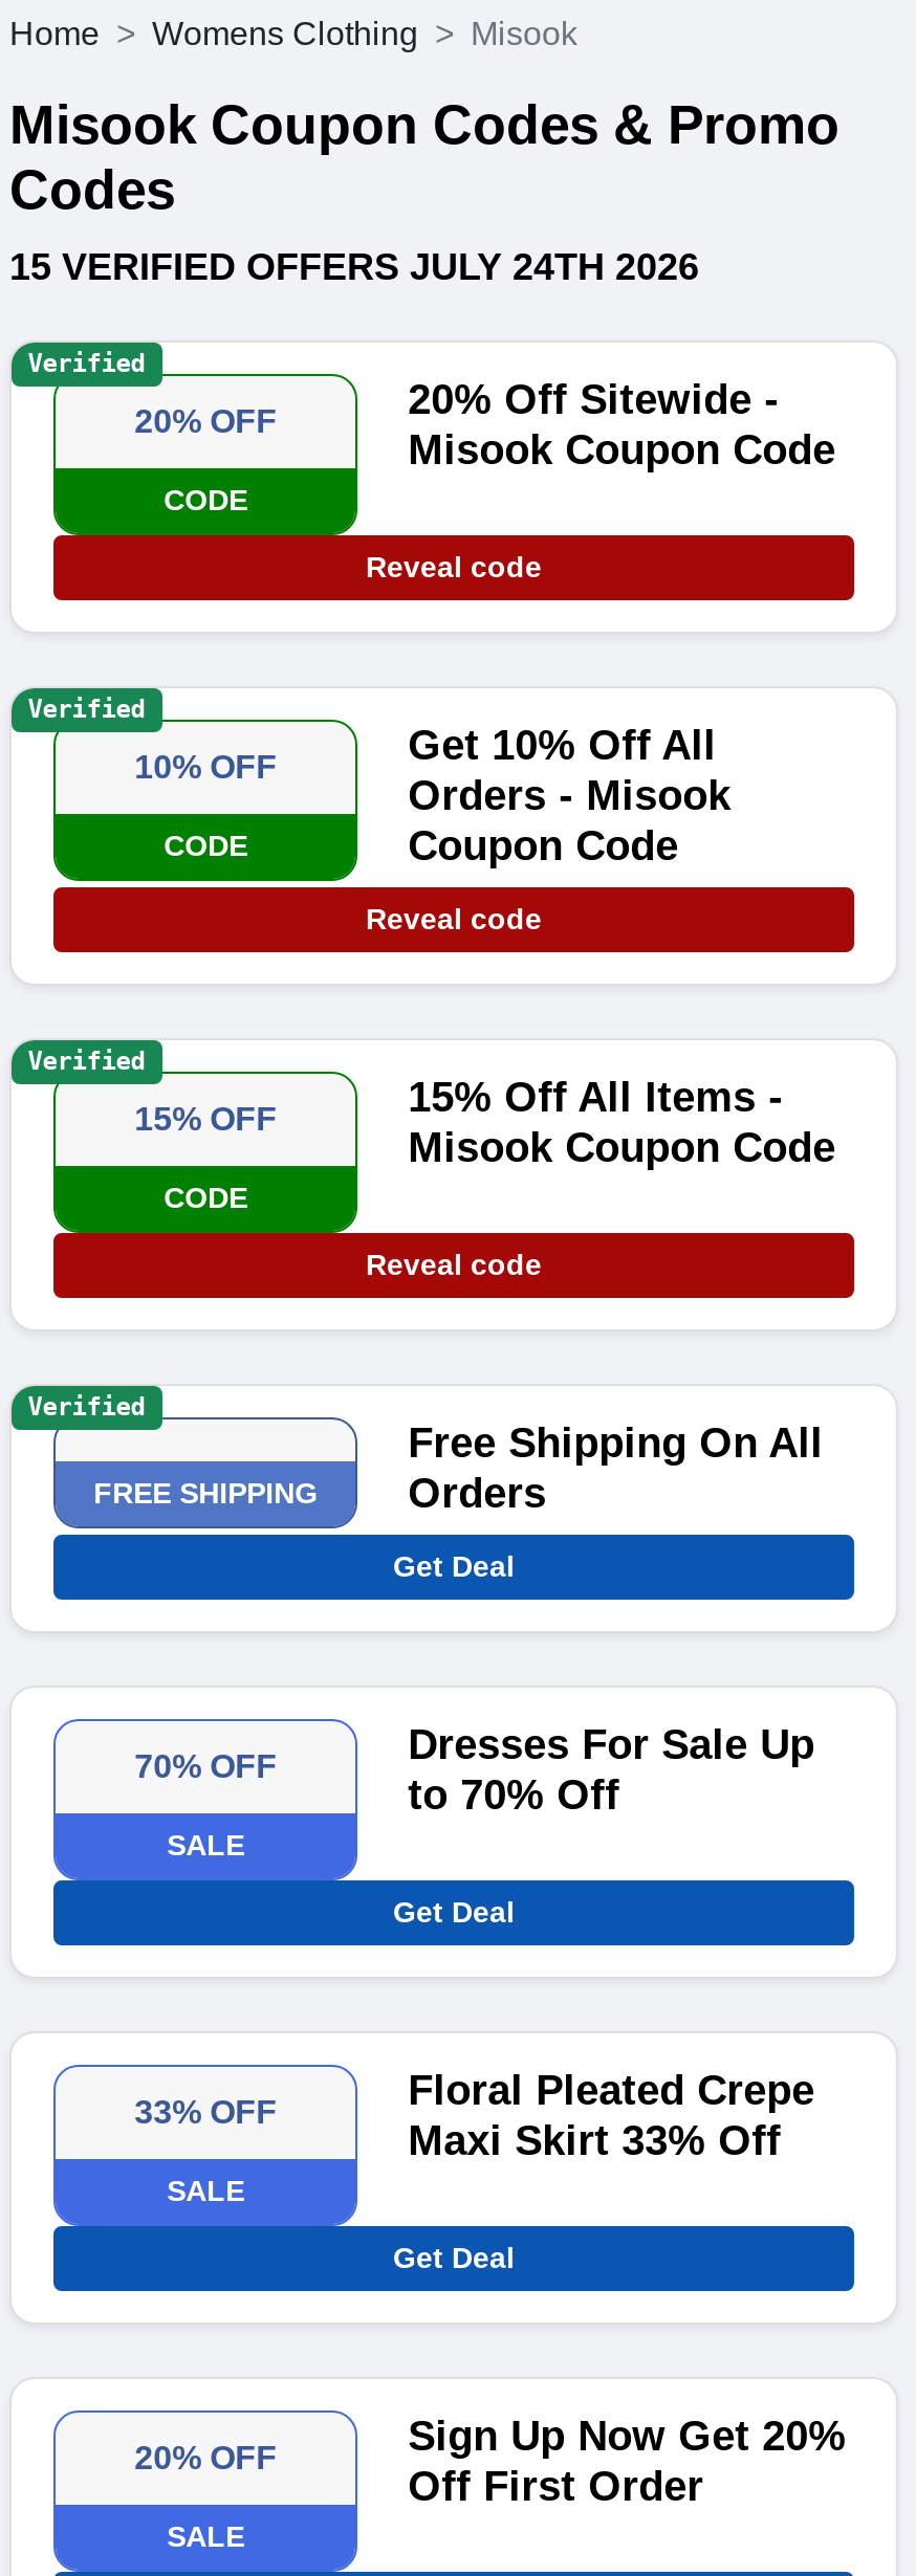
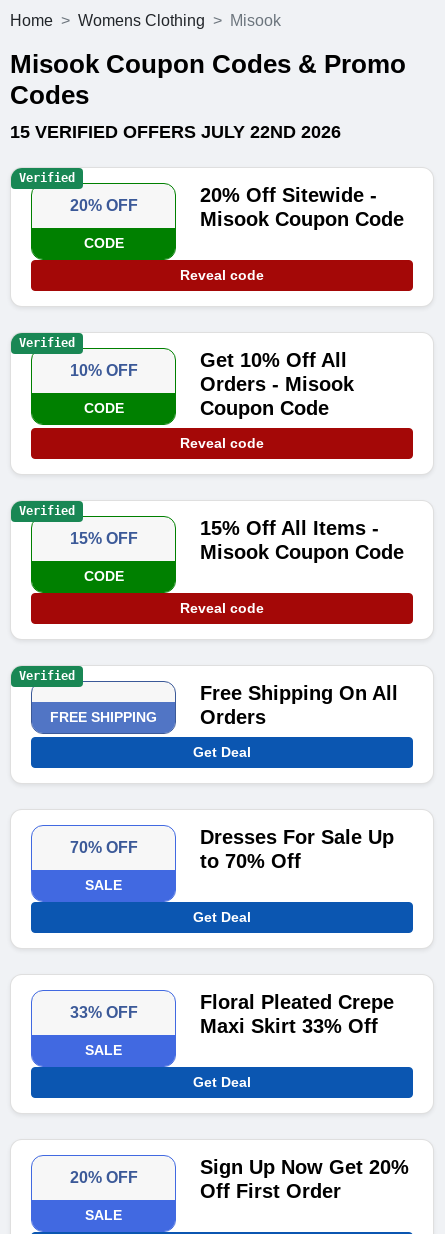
- 15 VERIFIED OFFERS JULY 24TH 2026
+ 15 VERIFIED OFFERS JULY 22ND 2026
